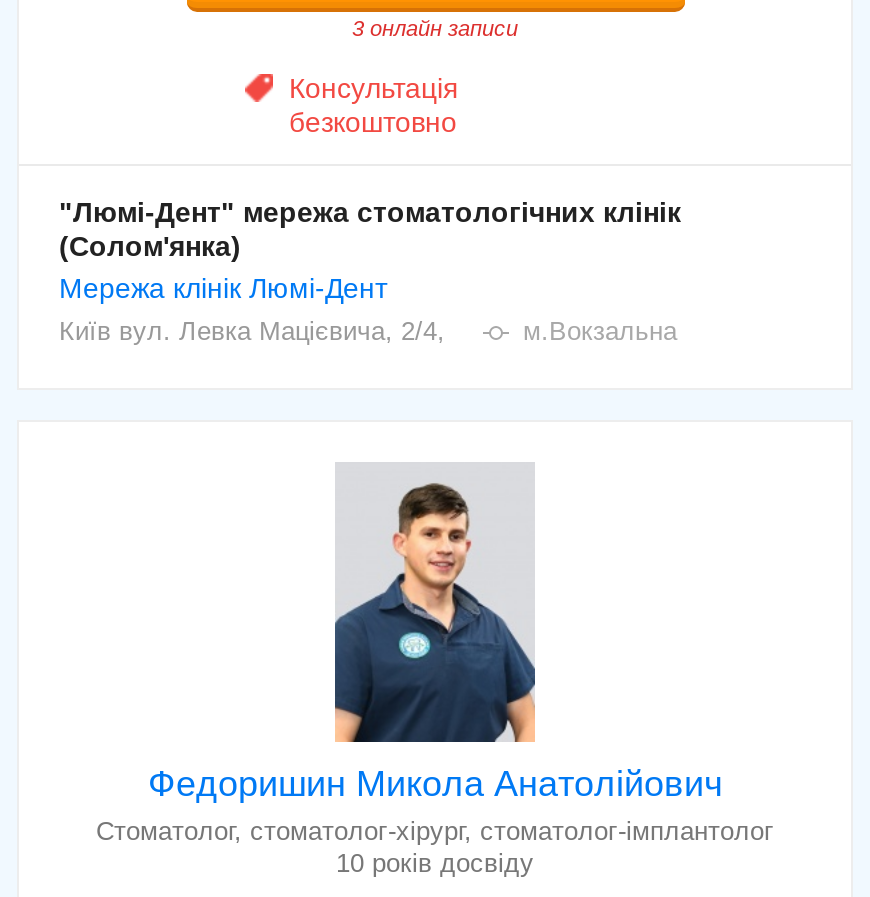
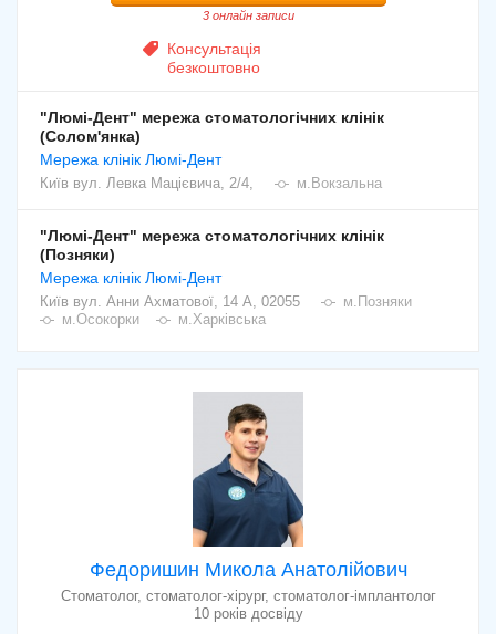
+ "Люмі-Дент" мережа стоматологічних клінік
+ (Позняки)
+ Мережа клінік Люмі-Дент
+ Київ вул. Анни Ахматової, 14 А, 02055
+ м.Позняки
+ м.Осокорки
+ м.Харківська
